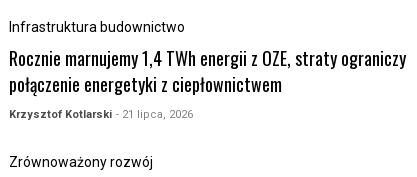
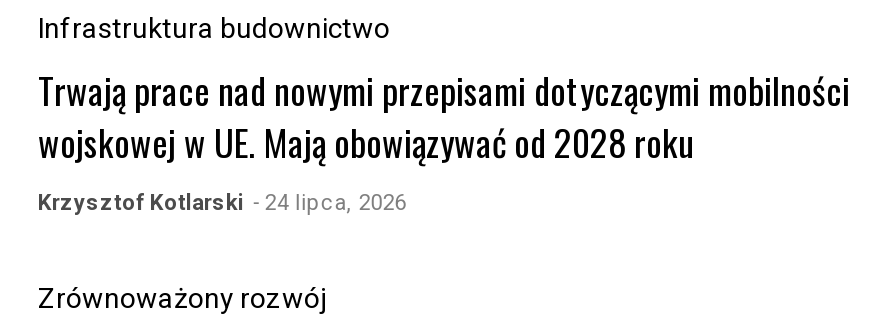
- Rocznie marnujemy 1,4 TWh energii z OZE, straty ograniczy
- połączenie energetyki z ciepłownictwem
- Krzysztof Kotlarski - 21 lipca, 2026
+ Trwają prace nad nowymi przepisami dotyczącymi mobilności
+ wojskowej w UE. Mają obowiązywać od 2028 roku
+ Krzysztof Kotlarski - 24 lipca, 2026
